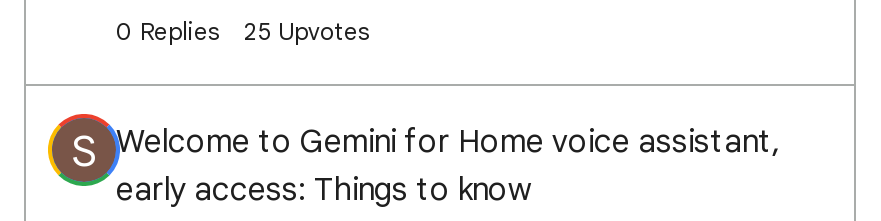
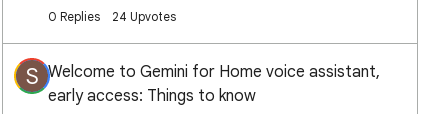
- 25 Upvotes
+ 24 Upvotes
